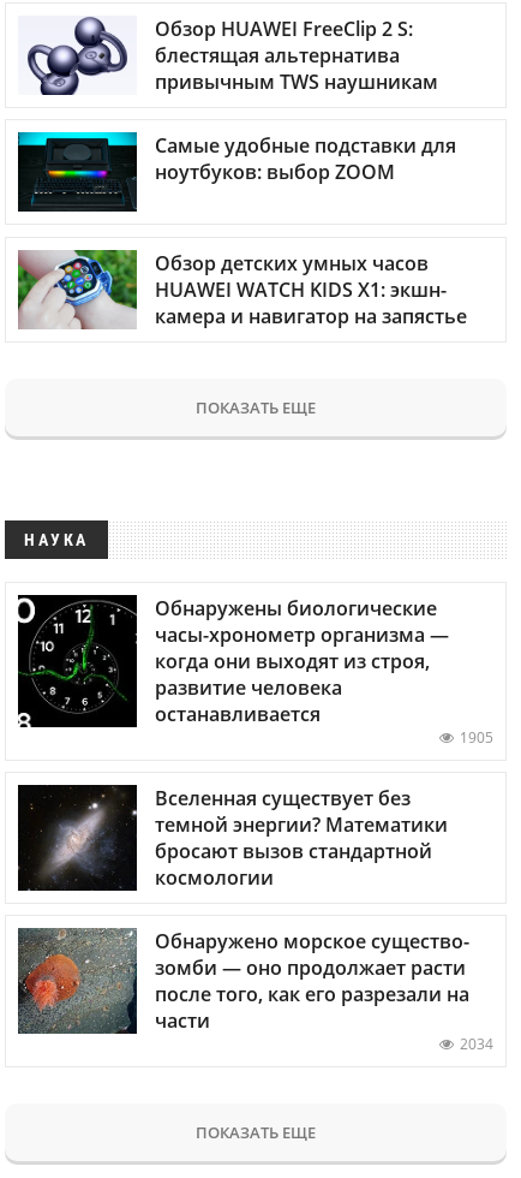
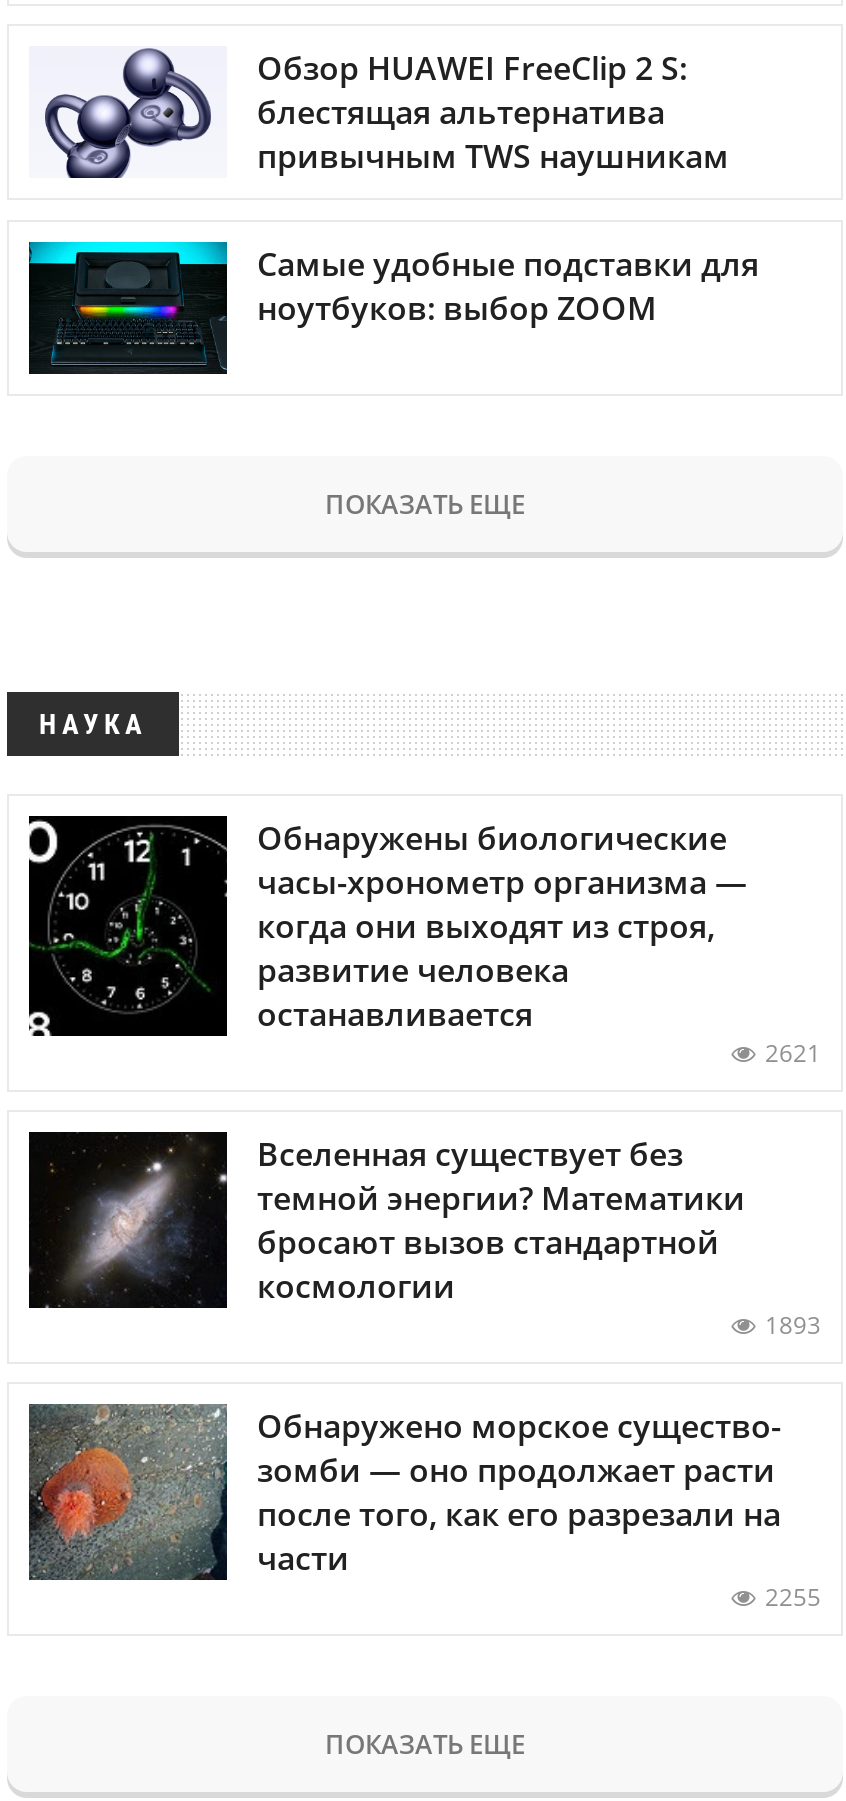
- [image]
- Обзор детских умных часов
- HUAWEI WATCH KIDS X1: экшн-
- камера и навигатор на запястье

moved up: [image] | ПОКАЗАТЬ ЕЩЕ | НАУКА | Обнаружены биологические | часы-хронометр организма — | когда они выходят из строя, | развитие человека | останавливается

- 1905
+ 2621

moved up: [image] | Вселенная существует без | темной энергии? Математики | бросают вызов стандартной | космологии

+ 1893

- 2034
+ 2255
